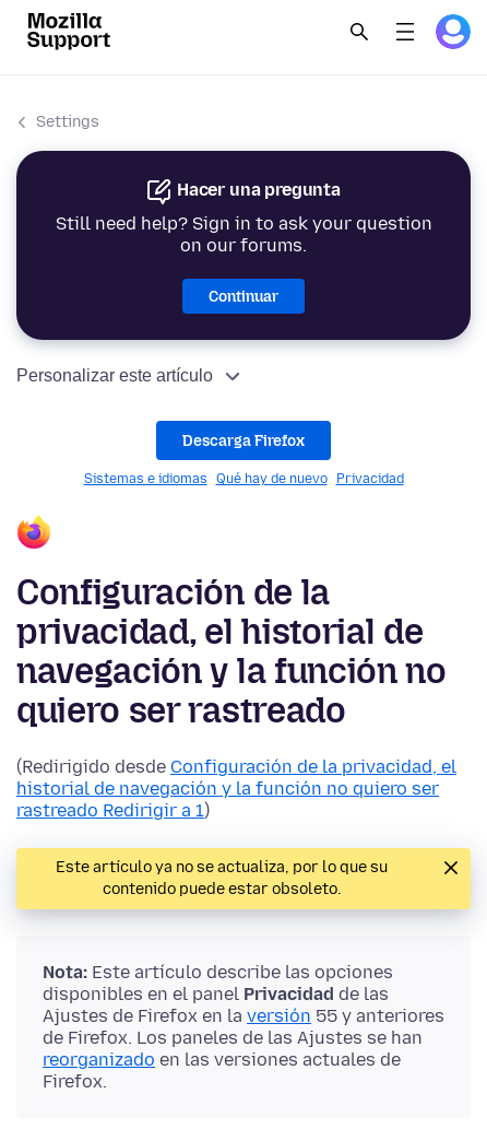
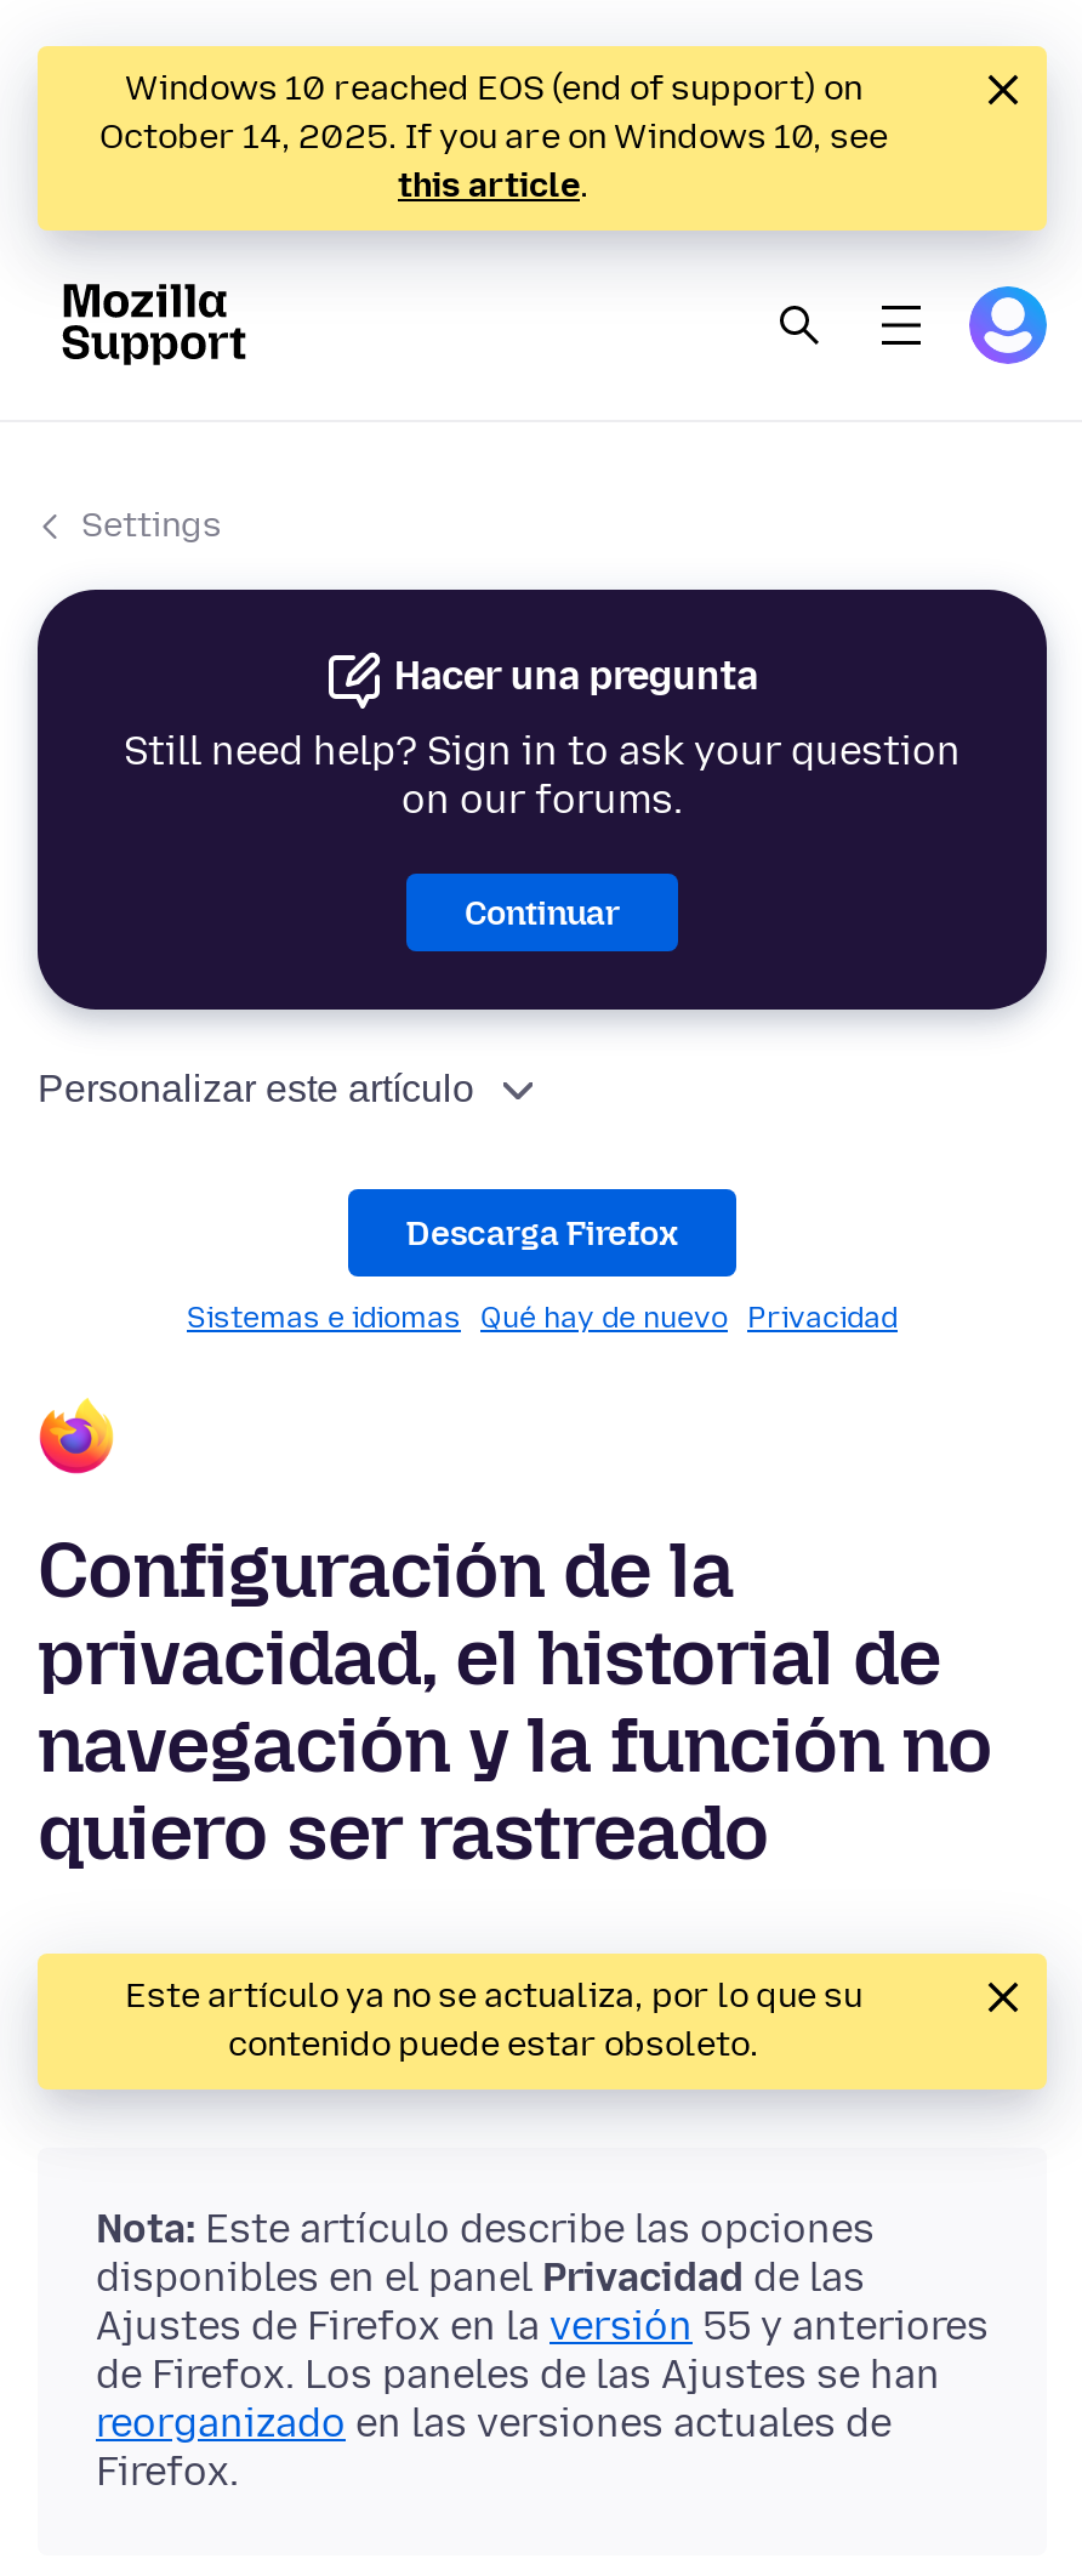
+ [image]
+ Windows 10 reached EOS (end of support) on
+ October 14, 2025. If you are on Windows 10, see
+ this article.

moved down: Settings | Hacer una pregunta | Still need help? Sign in to ask your question | ... | navegación y la función no | quiero ser rastreado

- (Redirigido desde Configuración de la privacidad, el
- historial de navegación y la función no quiero ser
- rastreado Redirigir a 1)
